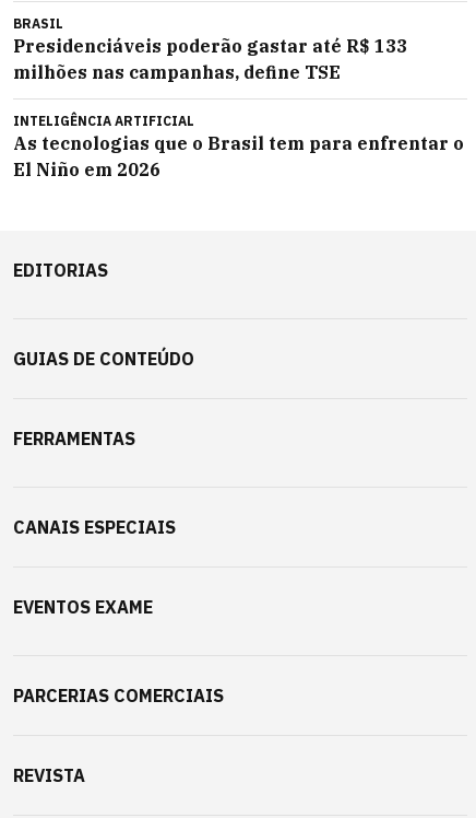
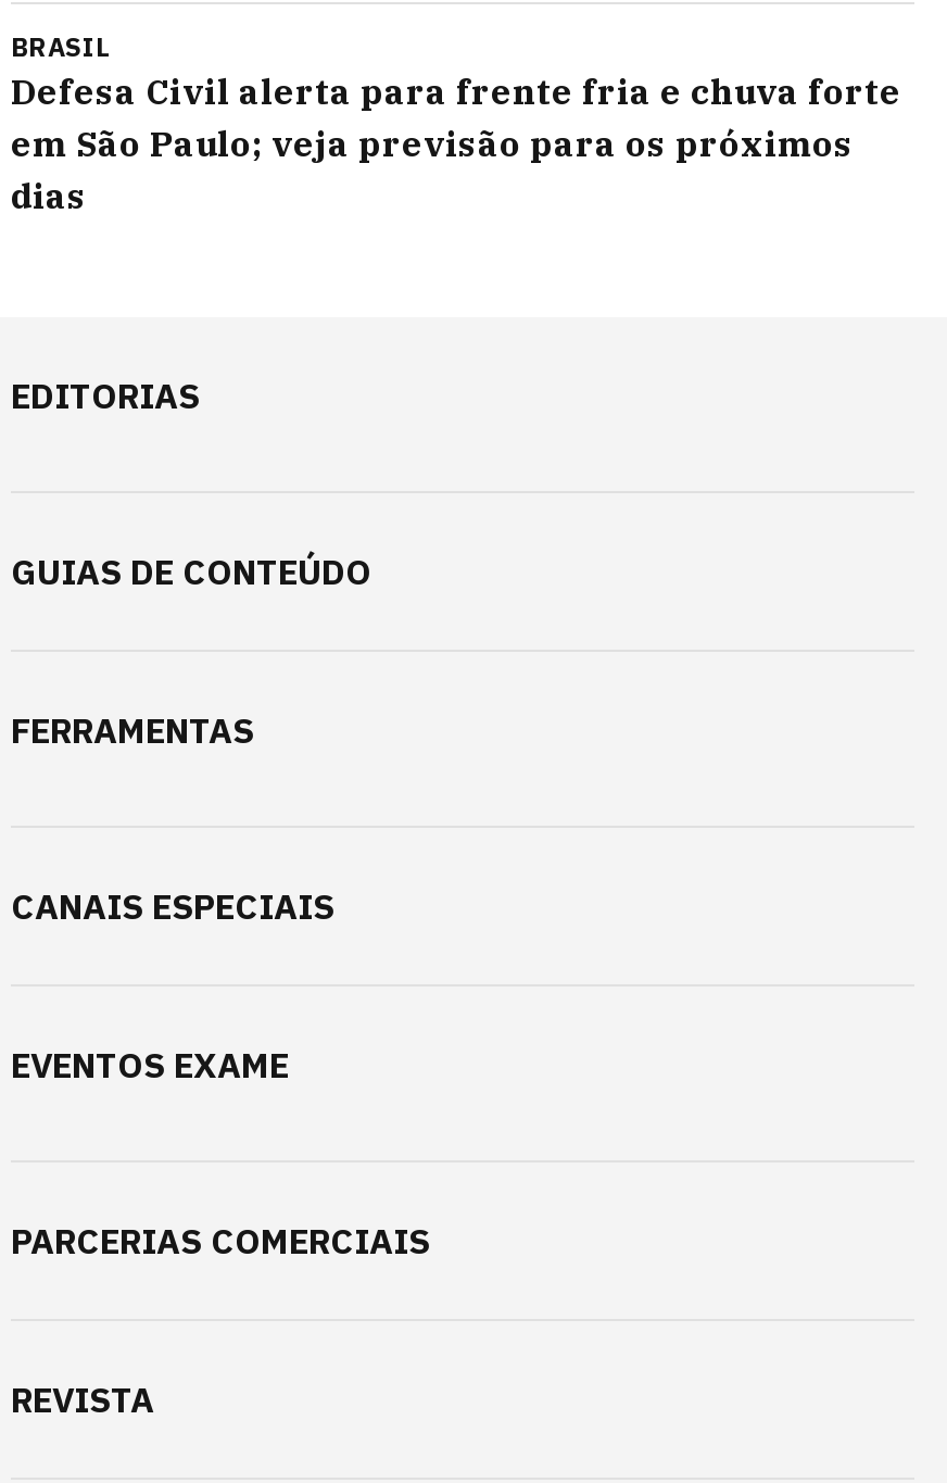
- Presidenciáveis poderão gastar até R$ 133
- milhões nas campanhas, define TSE
- INTELIGÊNCIA ARTIFICIAL
- As tecnologias que o Brasil tem para enfrentar o
- El Niño em 2026
+ Defesa Civil alerta para frente fria e chuva forte
+ em São Paulo; veja previsão para os próximos
+ dias
